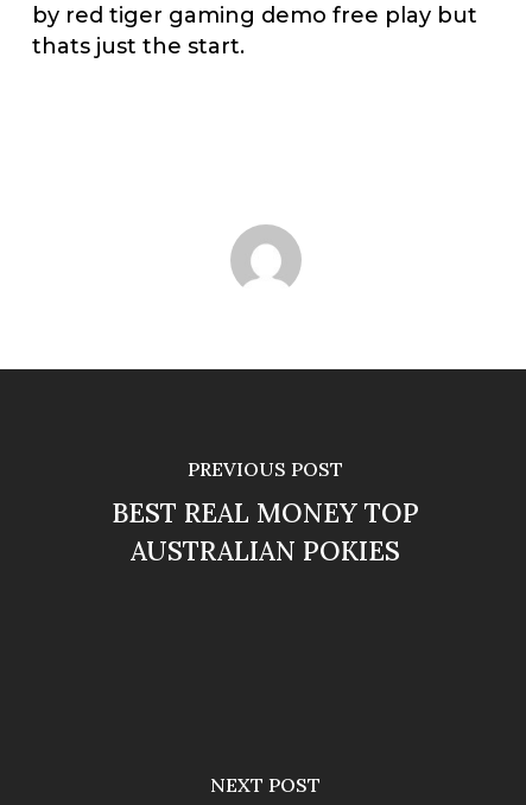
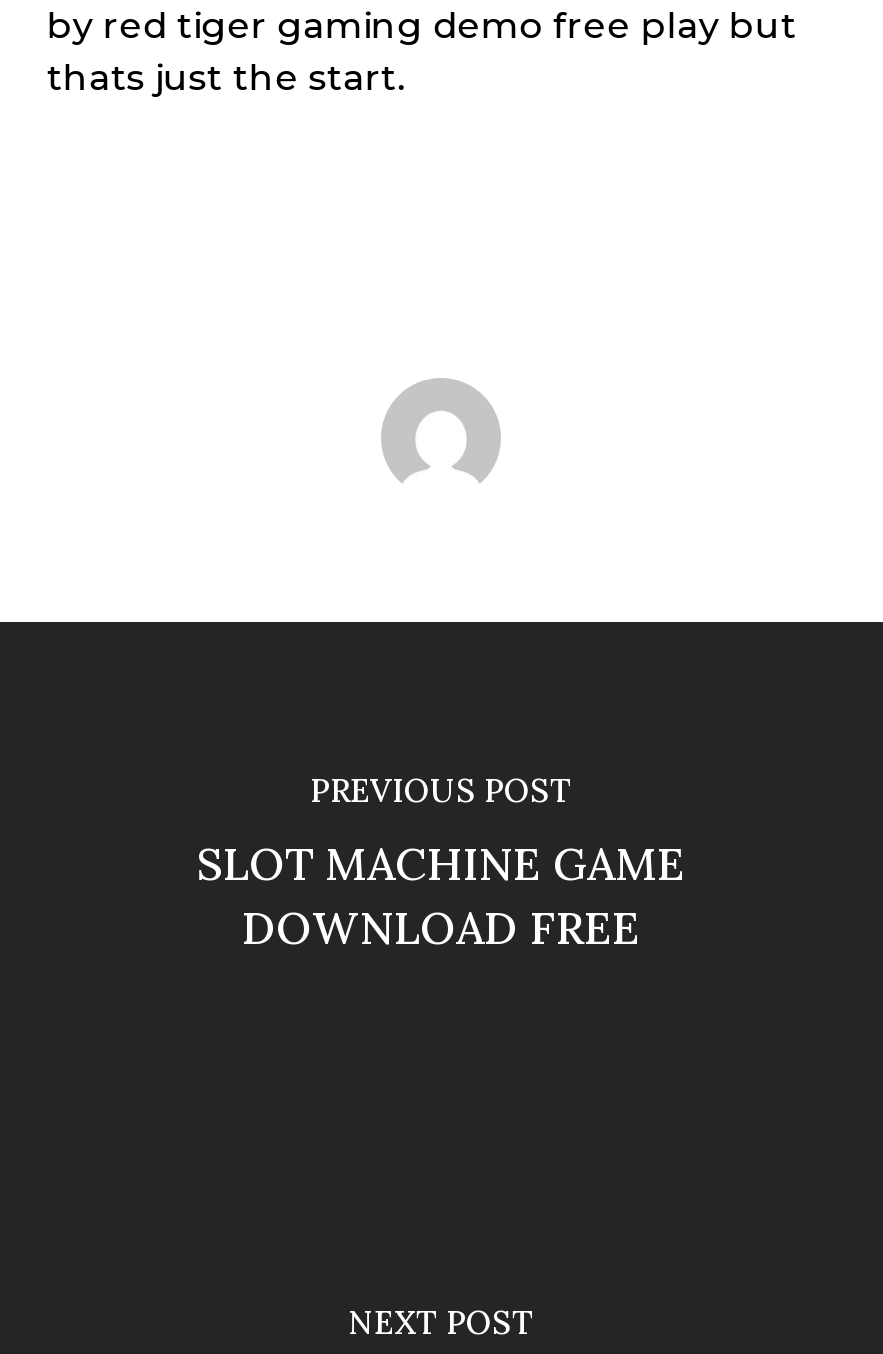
- BEST REAL MONEY TOP
- AUSTRALIAN POKIES
+ SLOT MACHINE GAME
+ DOWNLOAD FREE
